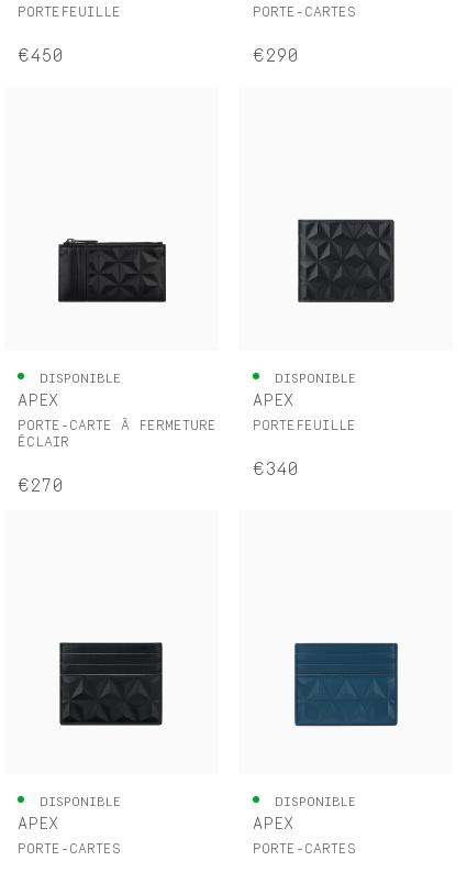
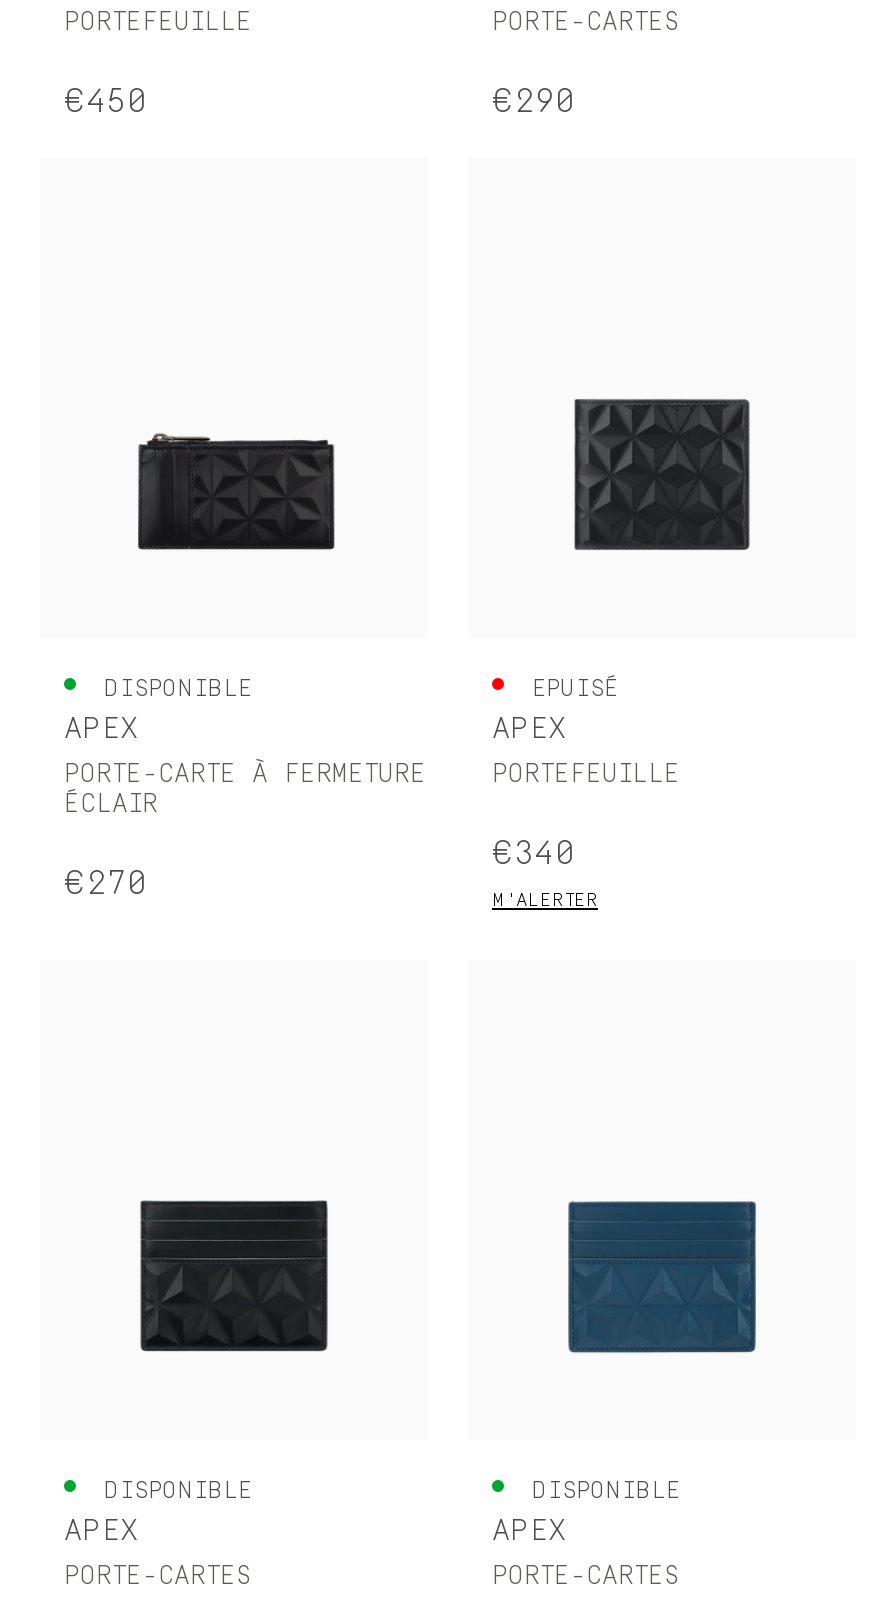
- DISPONIBLE
+ EPUISÉ

+ M'ALERTER
